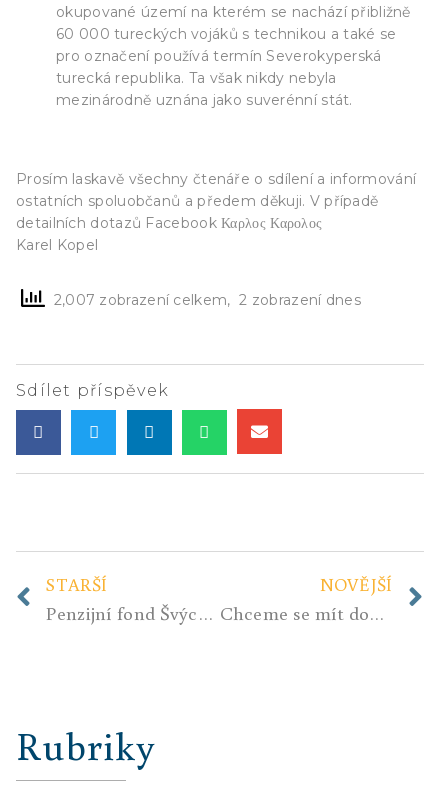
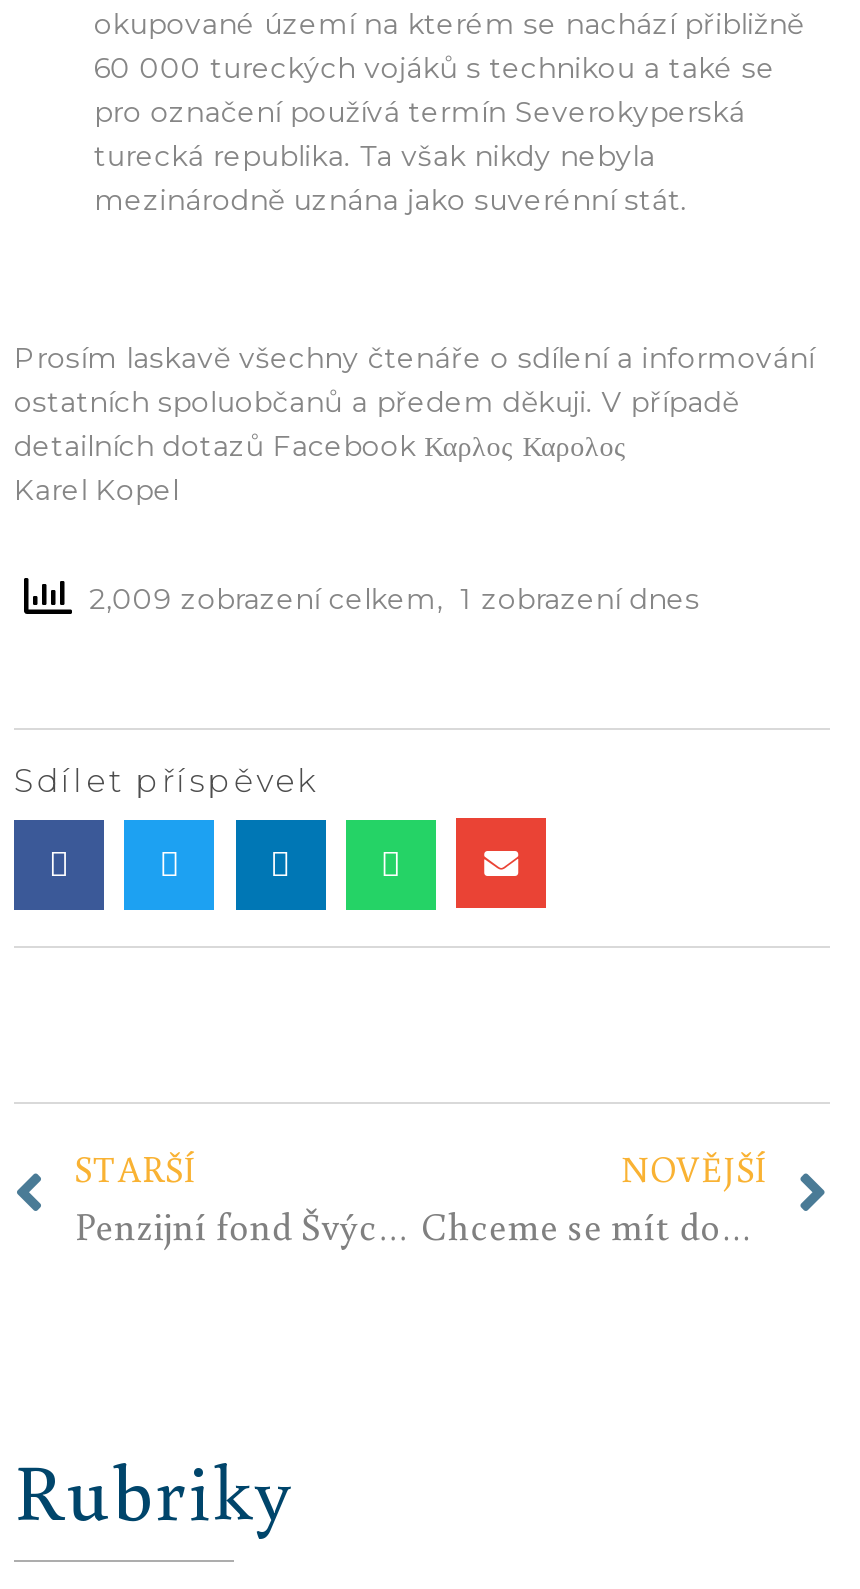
- 2,007 zobrazení celkem, 2 zobrazení dnes
+ 2,009 zobrazení celkem, 1 zobrazení dnes
